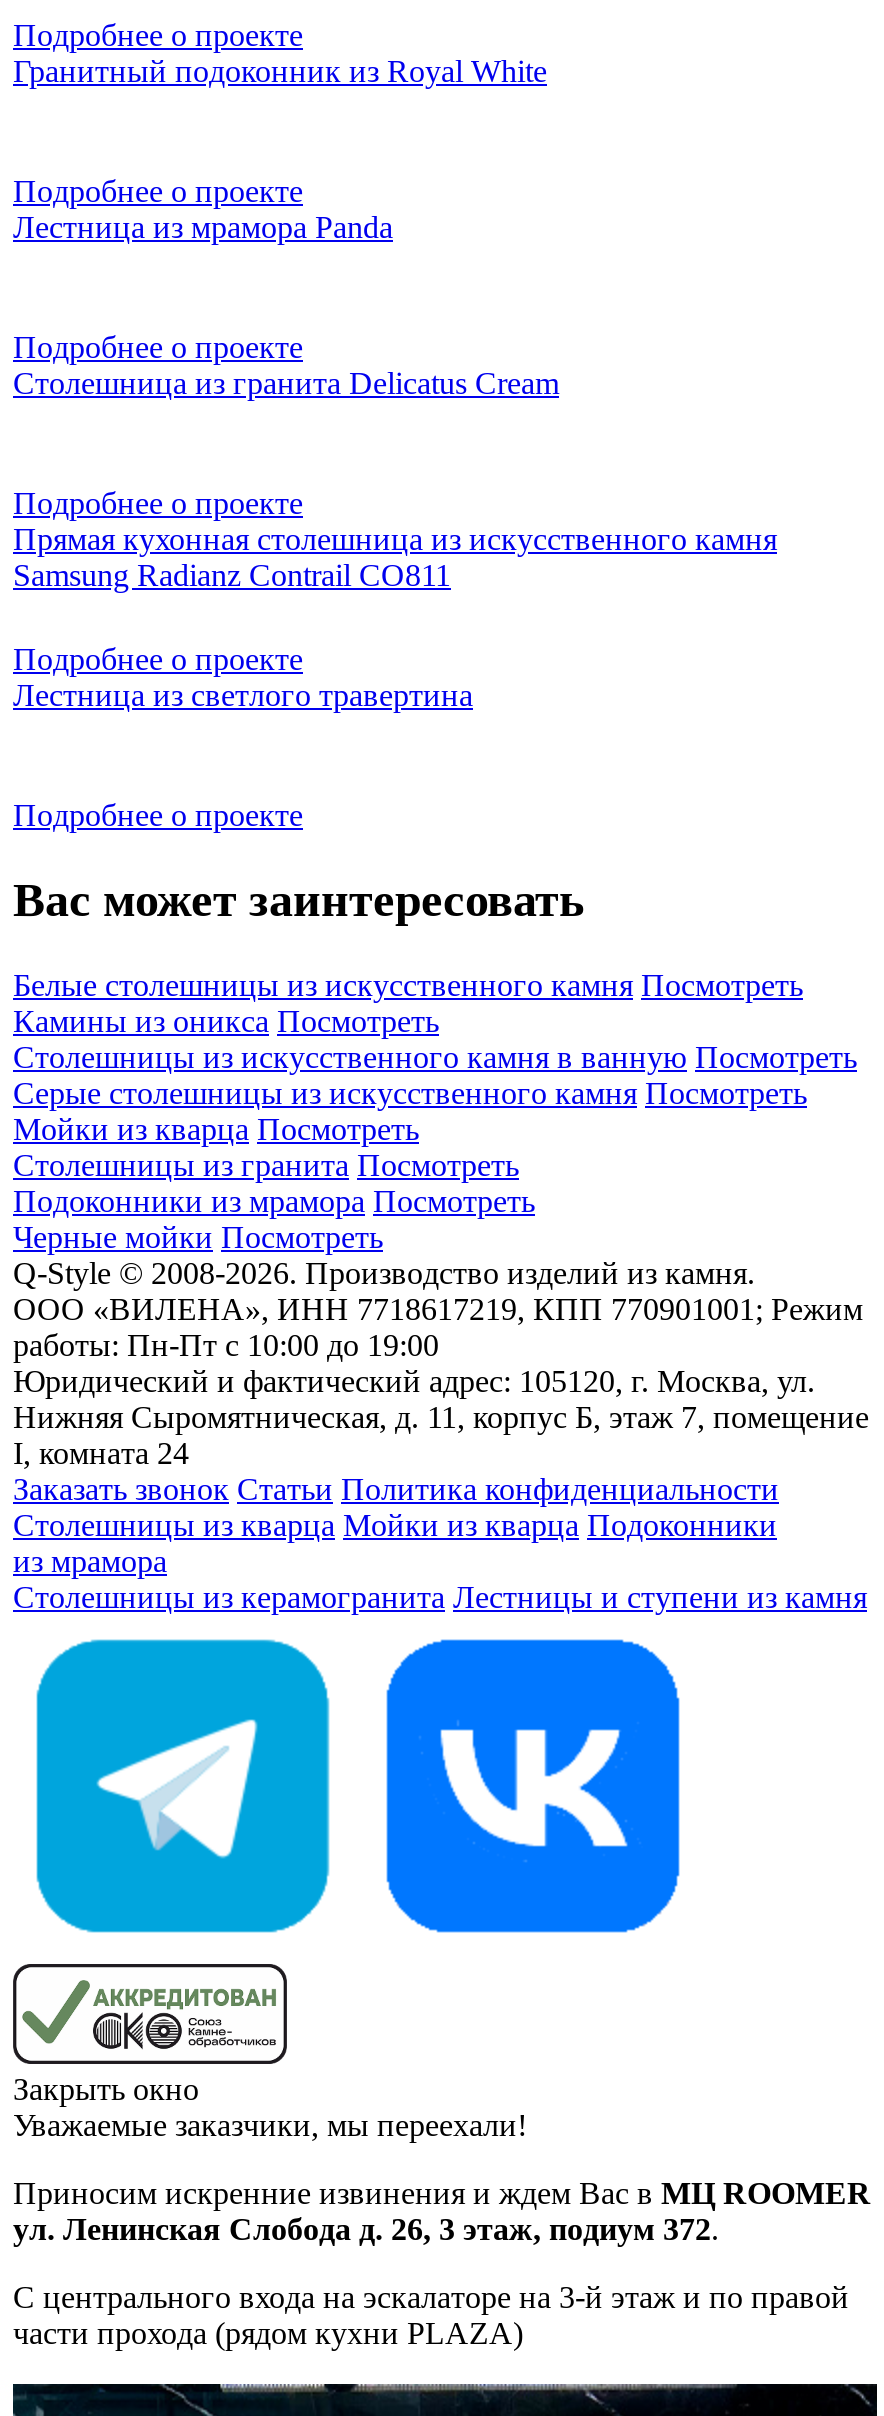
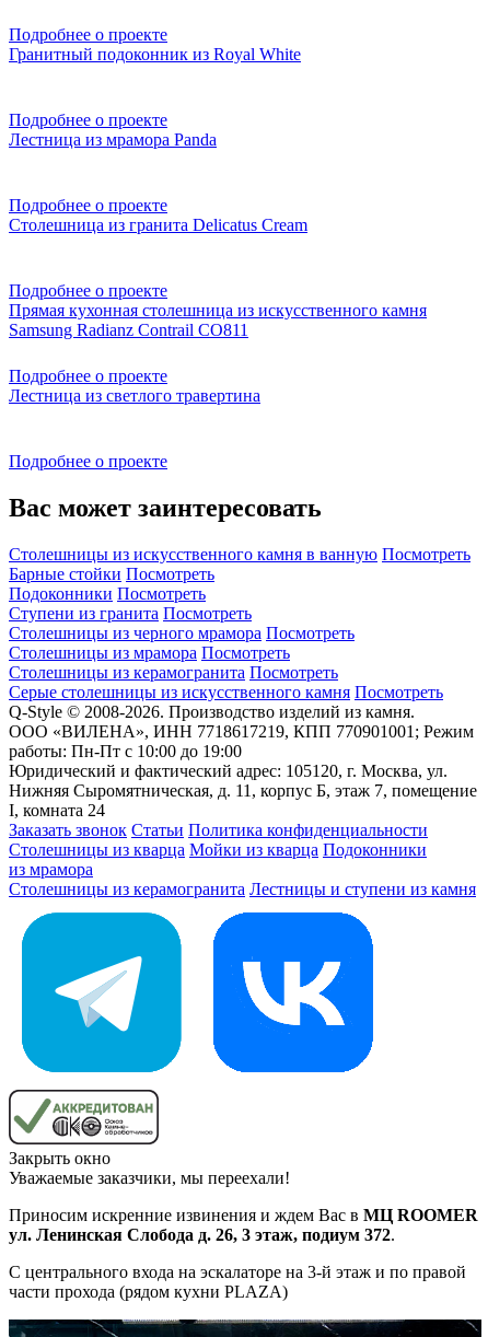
- Белые столешницы из искусственного камня Посмотреть
- Камины из оникса Посмотреть

moved up: Столешницы из искусственного камня в ванную Посмотреть

+ Барные стойки Посмотреть
+ Подоконники Посмотреть
+ Ступени из гранита Посмотреть
+ Столешницы из черного мрамора Посмотреть
+ Столешницы из мрамора Посмотреть
+ Столешницы из керамогранита Посмотреть

moved down: Серые столешницы из искусственного камня Посмотреть

- Мойки из кварца Посмотреть
- Столешницы из гранита Посмотреть
- Подоконники из мрамора Посмотреть
- Черные мойки Посмотреть
